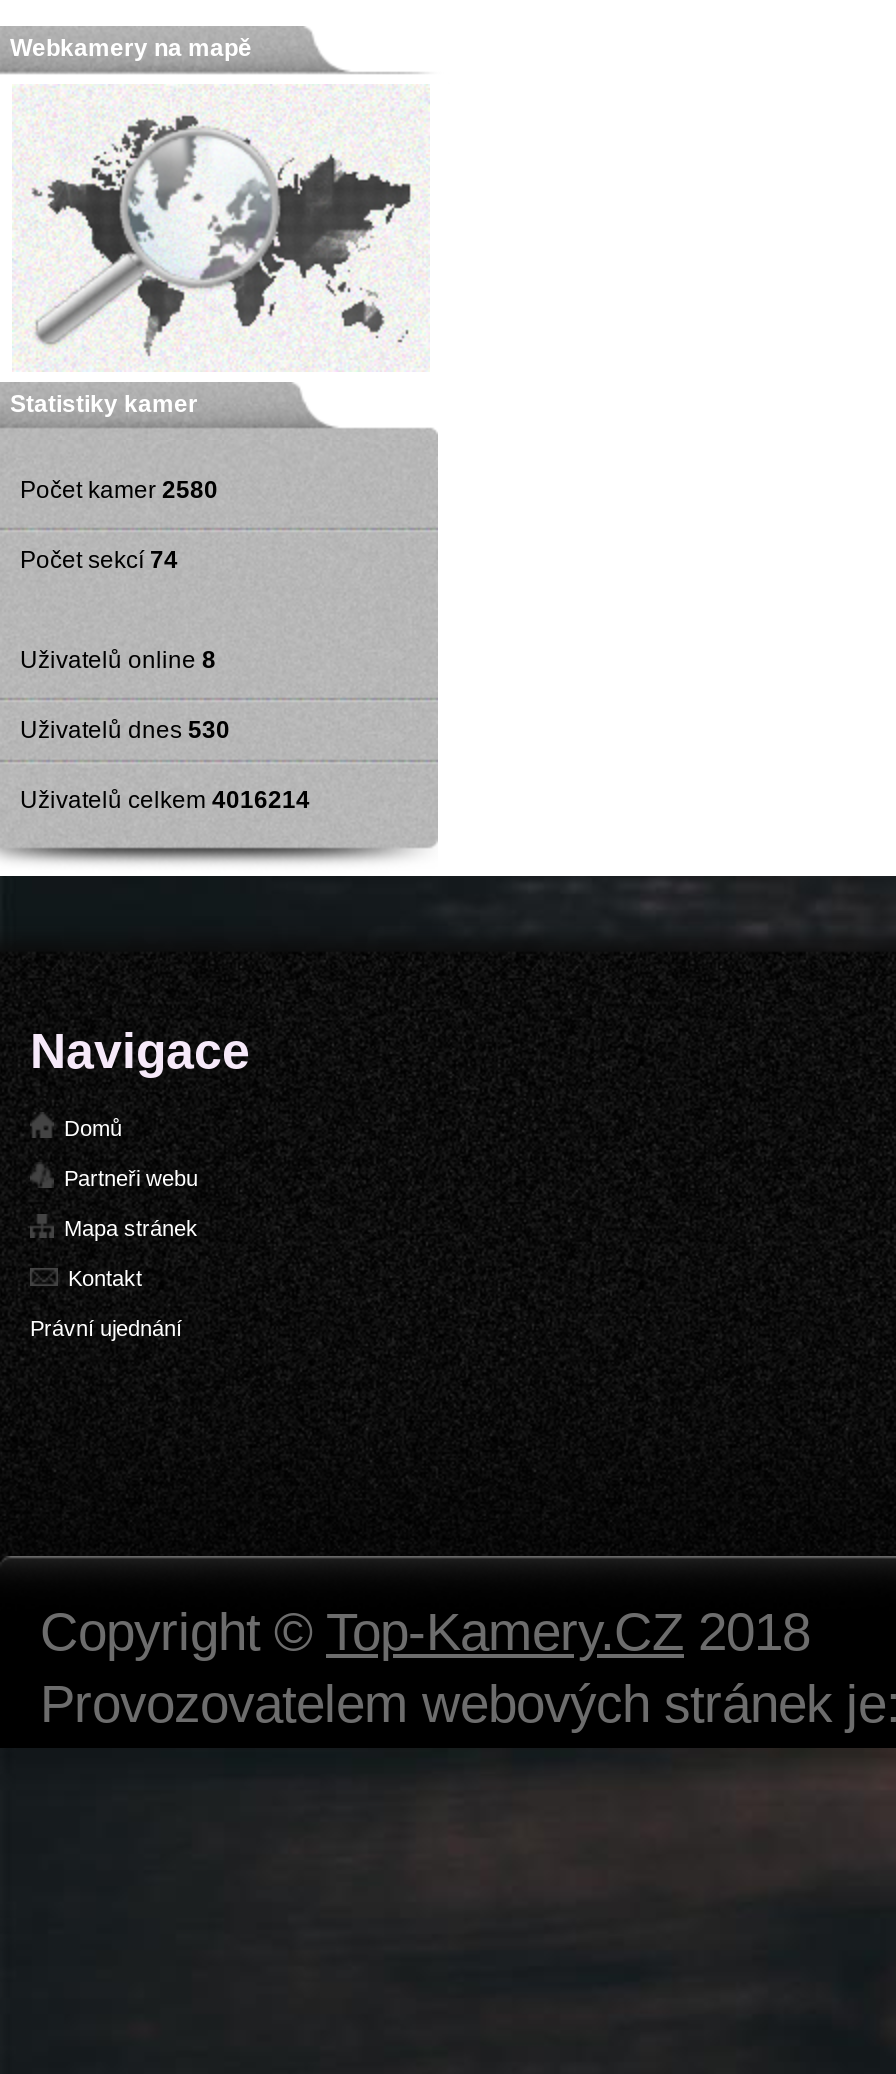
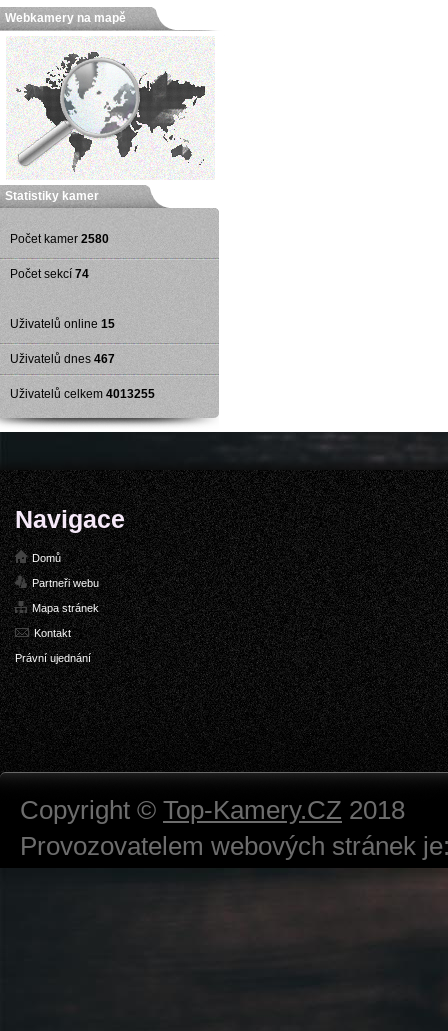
- Uživatelů online 8
+ Uživatelů online 15

- Uživatelů dnes 530
+ Uživatelů dnes 467

- Uživatelů celkem 4016214
+ Uživatelů celkem 4013255
